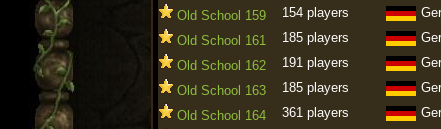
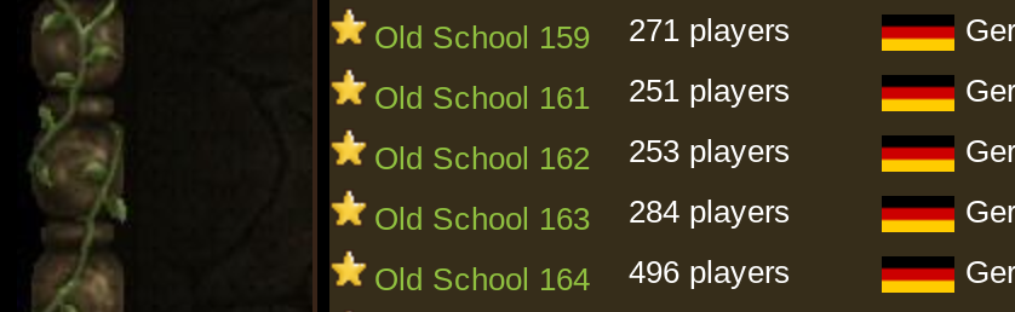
- Old School 159 154 players
+ Old School 159 271 players

- Old School 161 185 players
+ Old School 161 251 players

- Old School 162 191 players
+ Old School 162 253 players

- Old School 163 185 players
+ Old School 163 284 players

- Old School 164 361 players
+ Old School 164 496 players
